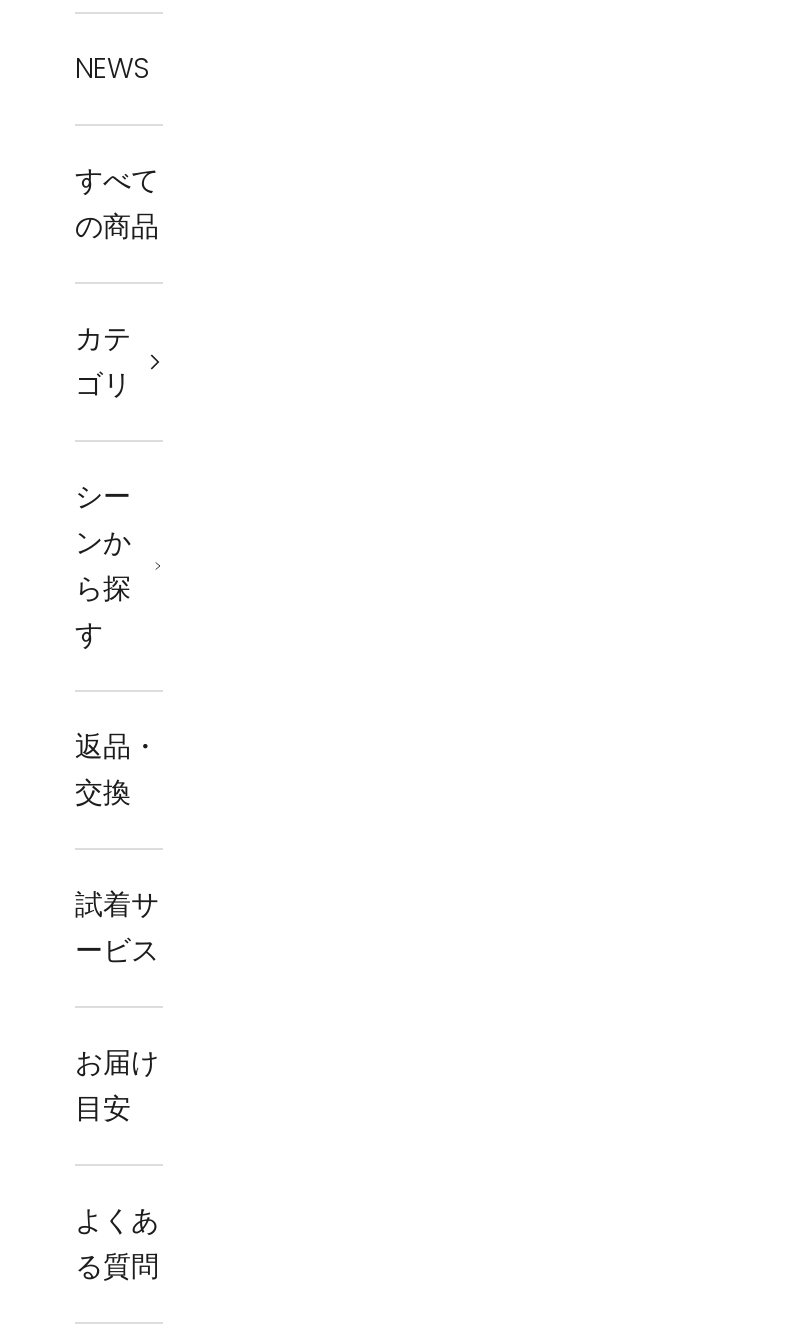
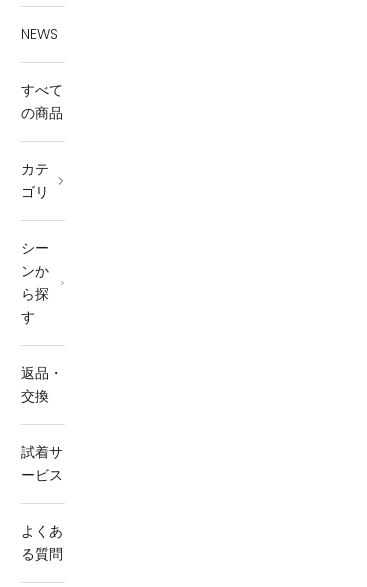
- お届け
- 目安
